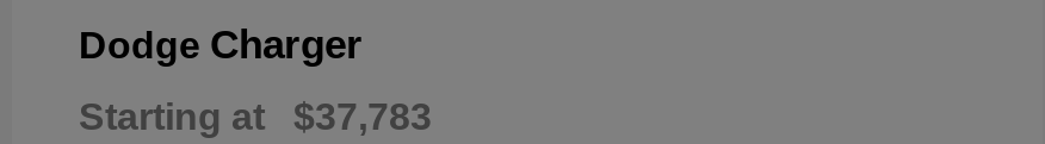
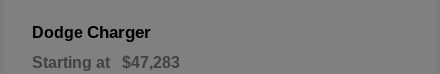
- Starting at $37,783
+ Starting at $47,283
